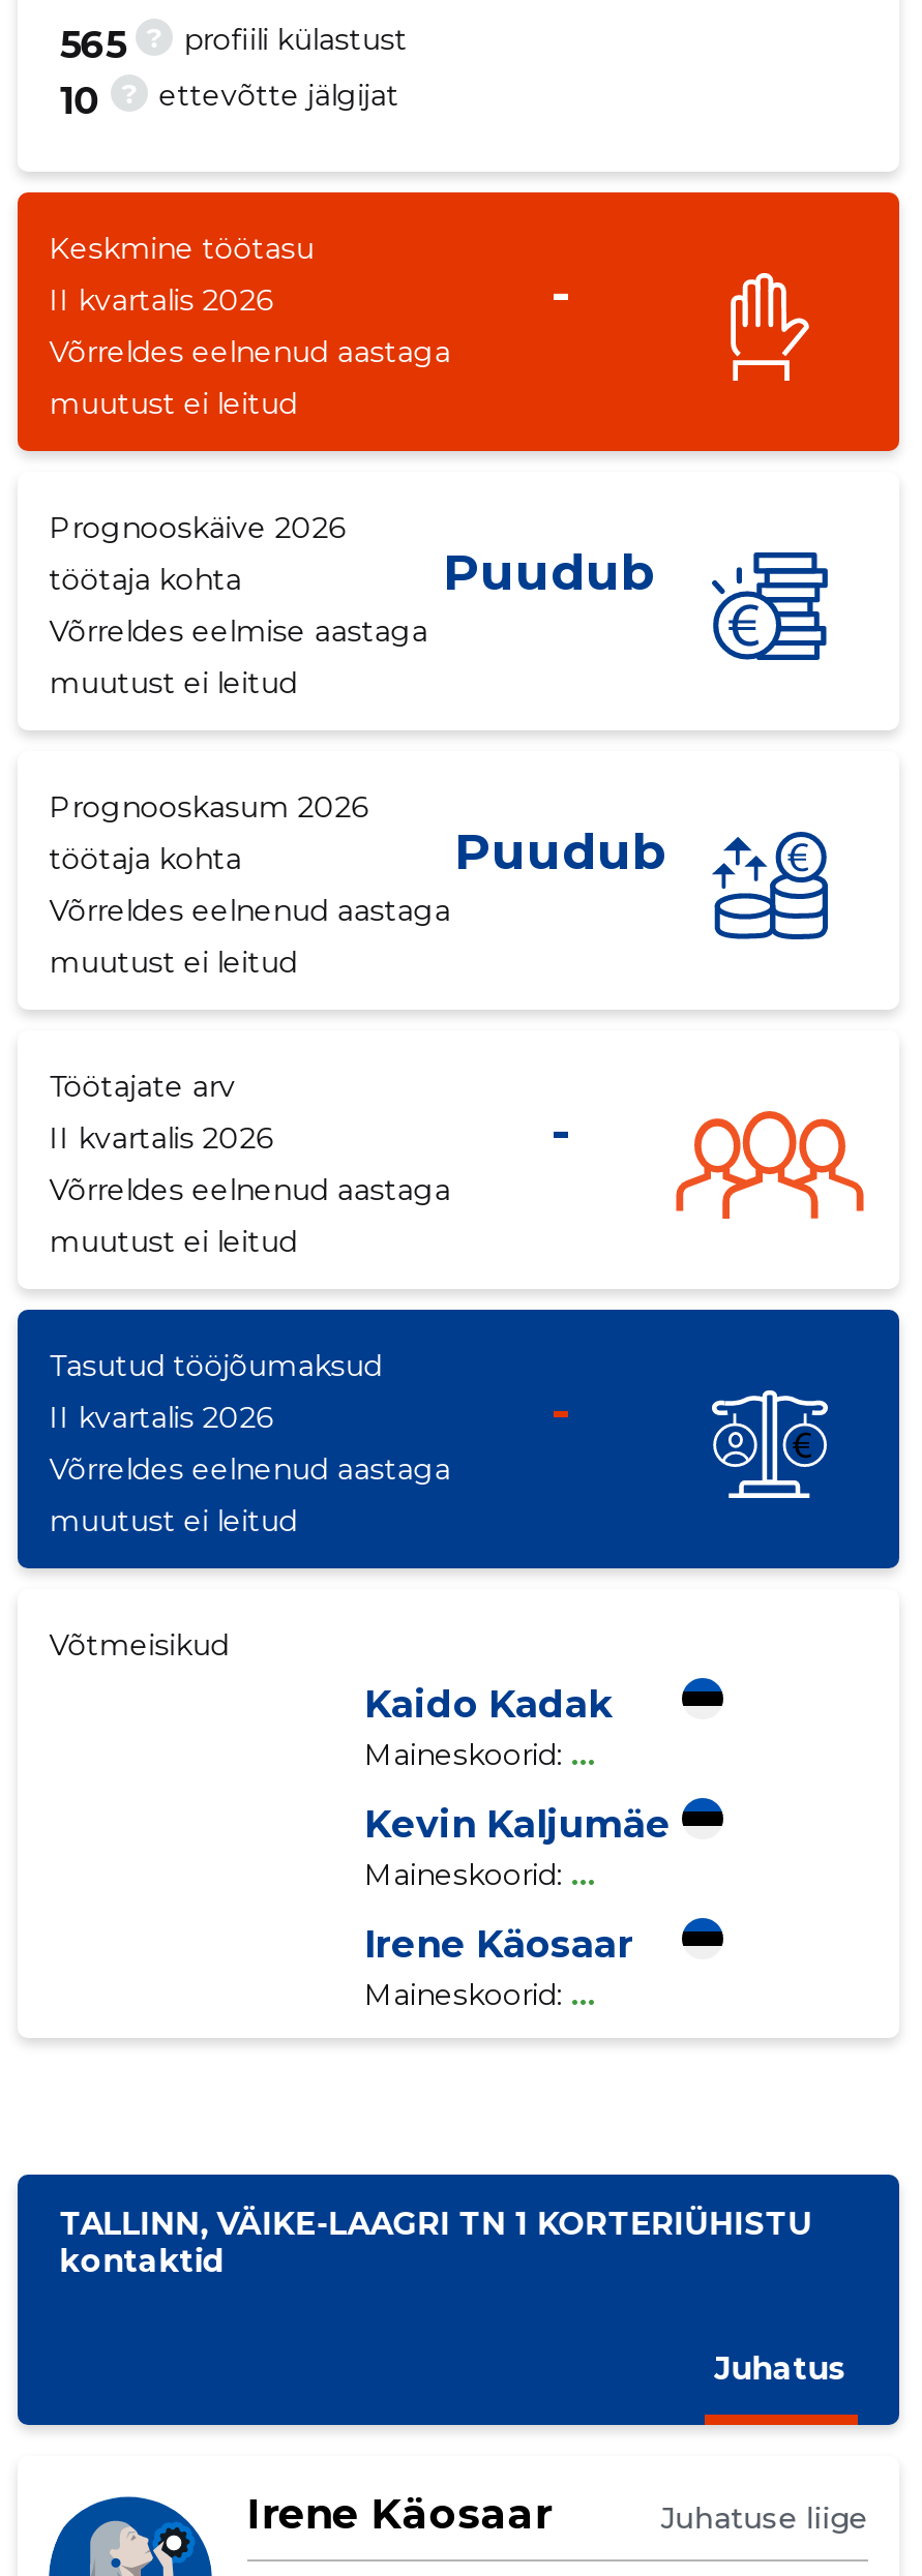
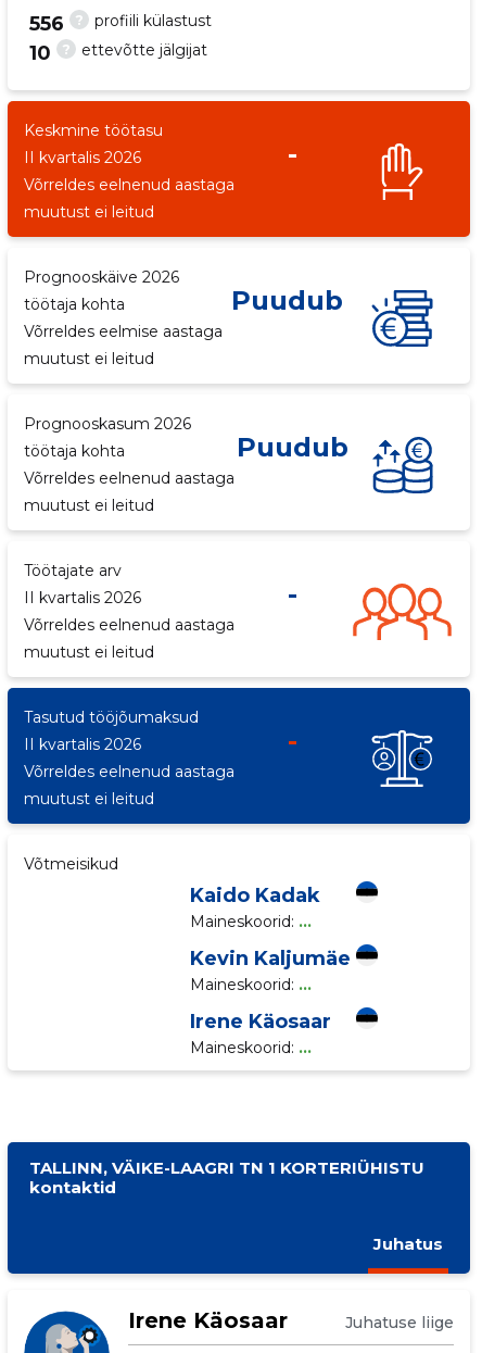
- 565
+ 556
